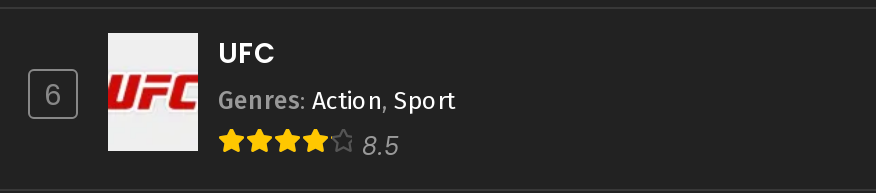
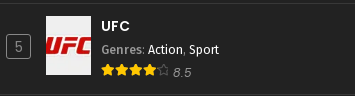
- 6
+ 5
